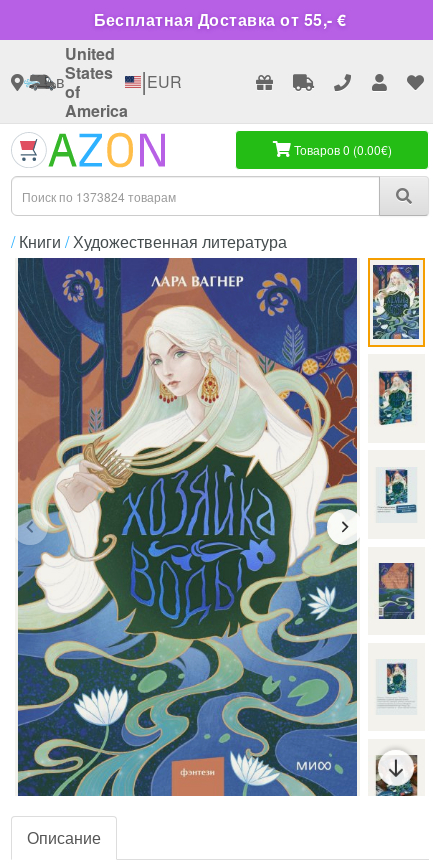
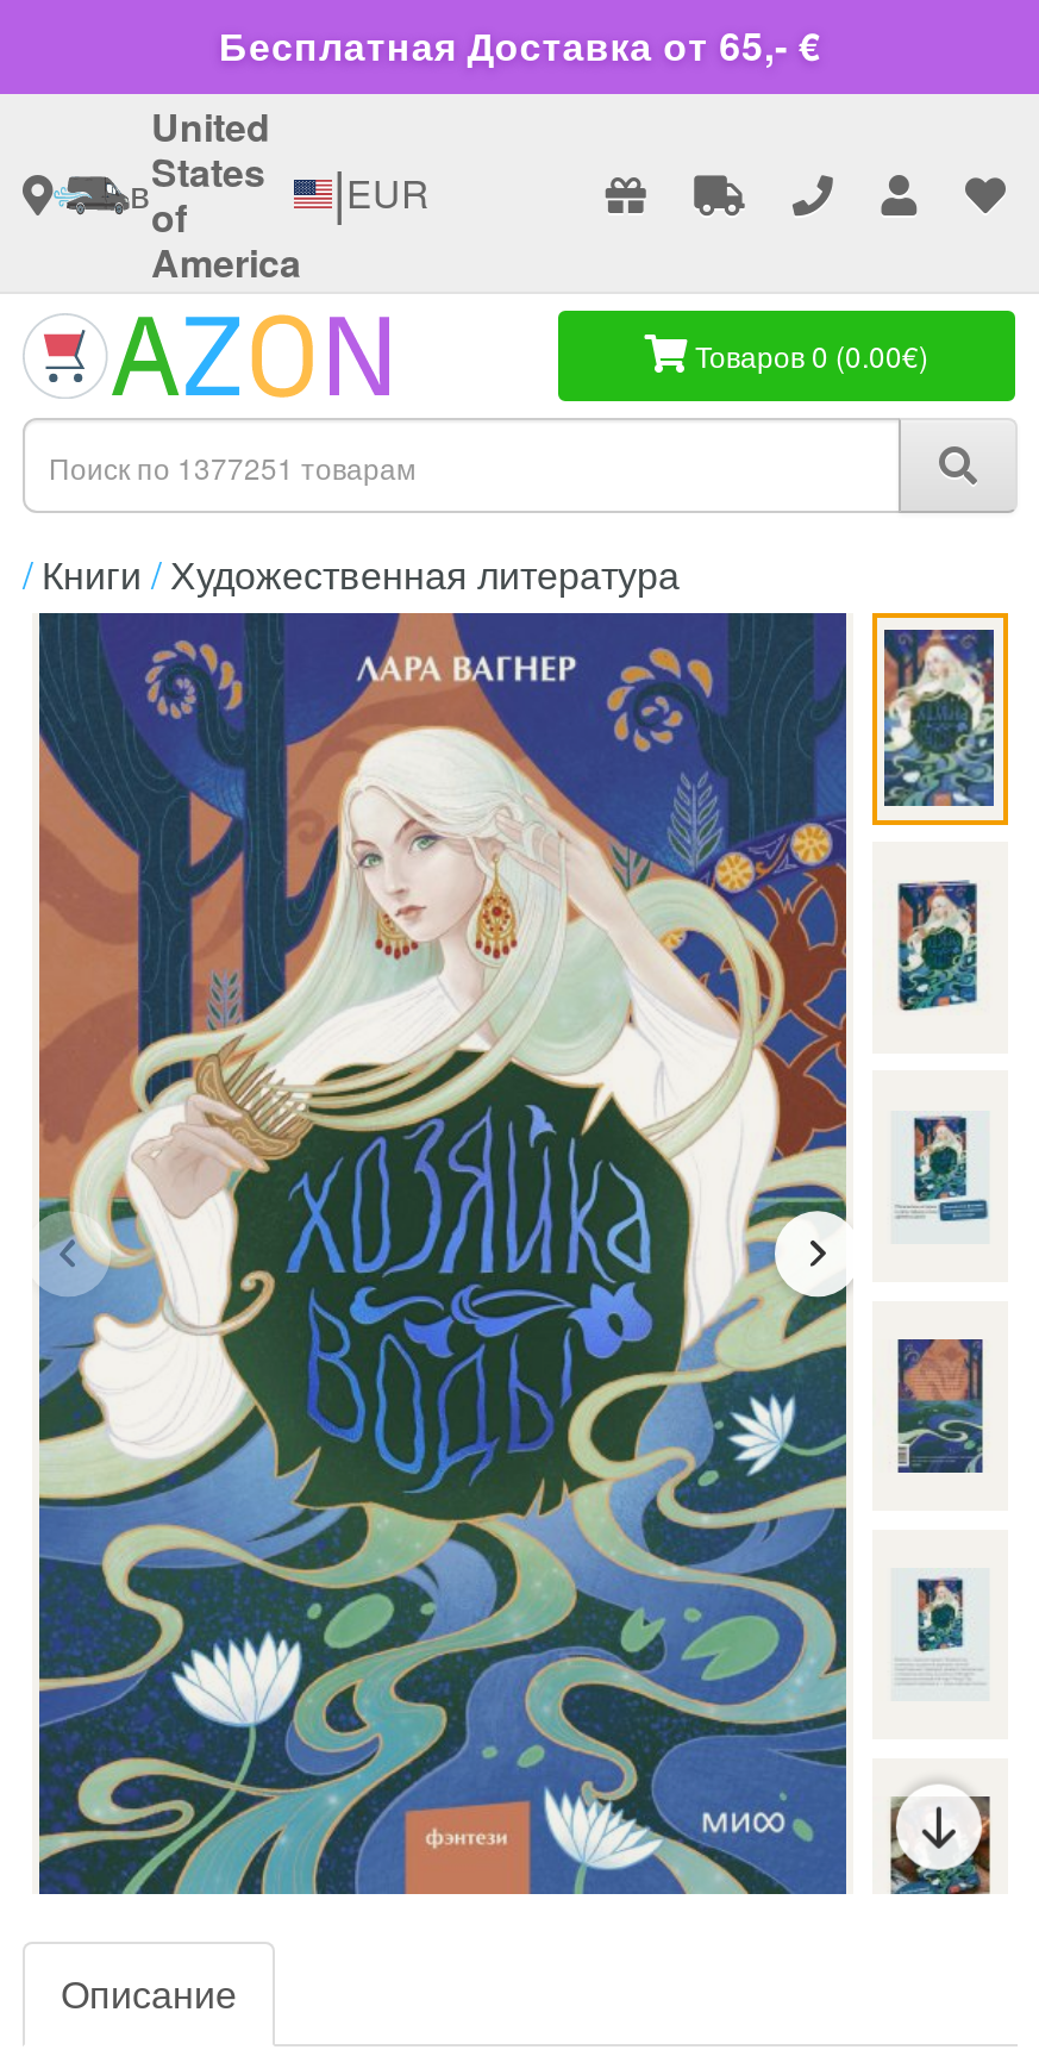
- Бесплатная Доставка от 55,- €
+ Бесплатная Доставка от 65,- €
